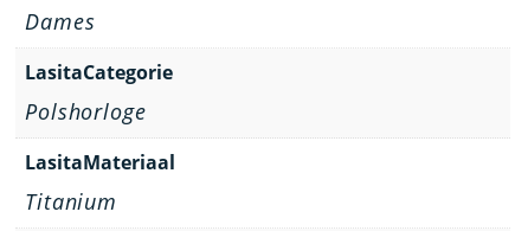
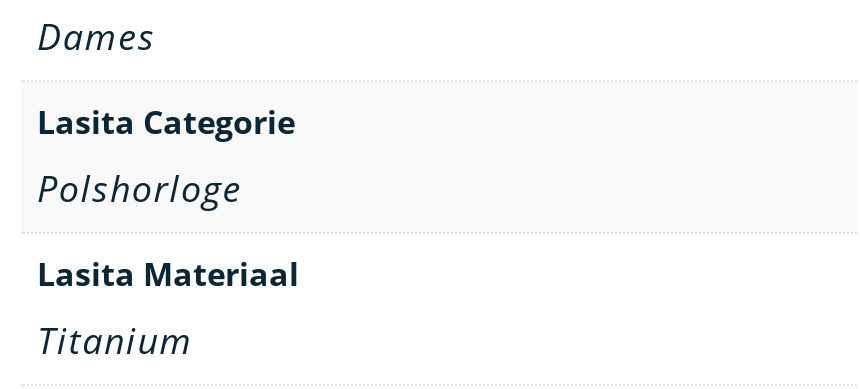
- LasitaCategorie
+ Lasita Categorie

- LasitaMateriaal
+ Lasita Materiaal
